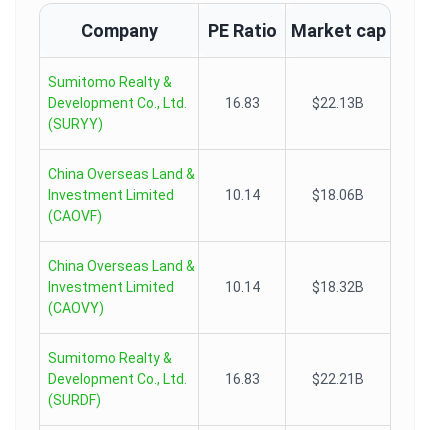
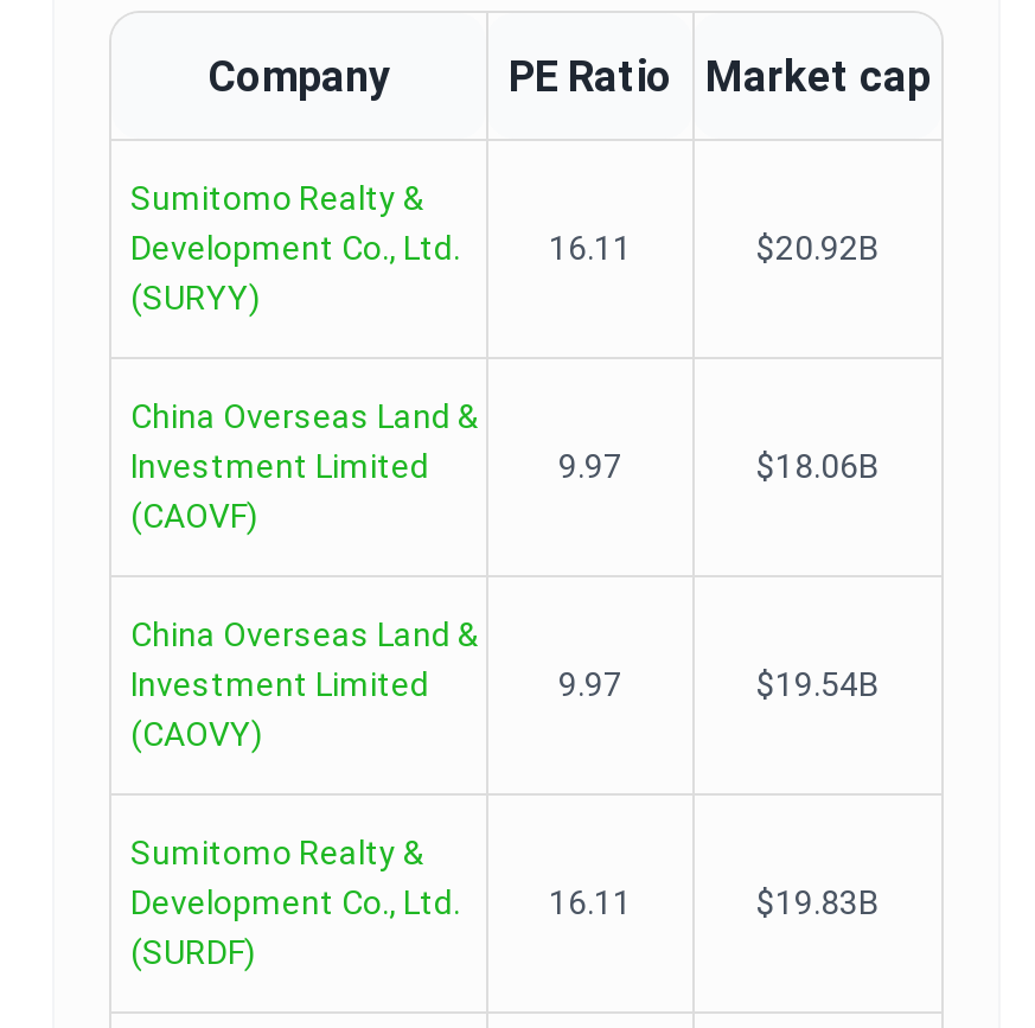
- 16.83
- $22.13B
+ 16.11
+ $20.92B

- 10.14
+ 9.97

- 10.14
- $18.32B
+ 9.97
+ $19.54B

- 16.83
- $22.21B
+ 16.11
+ $19.83B
